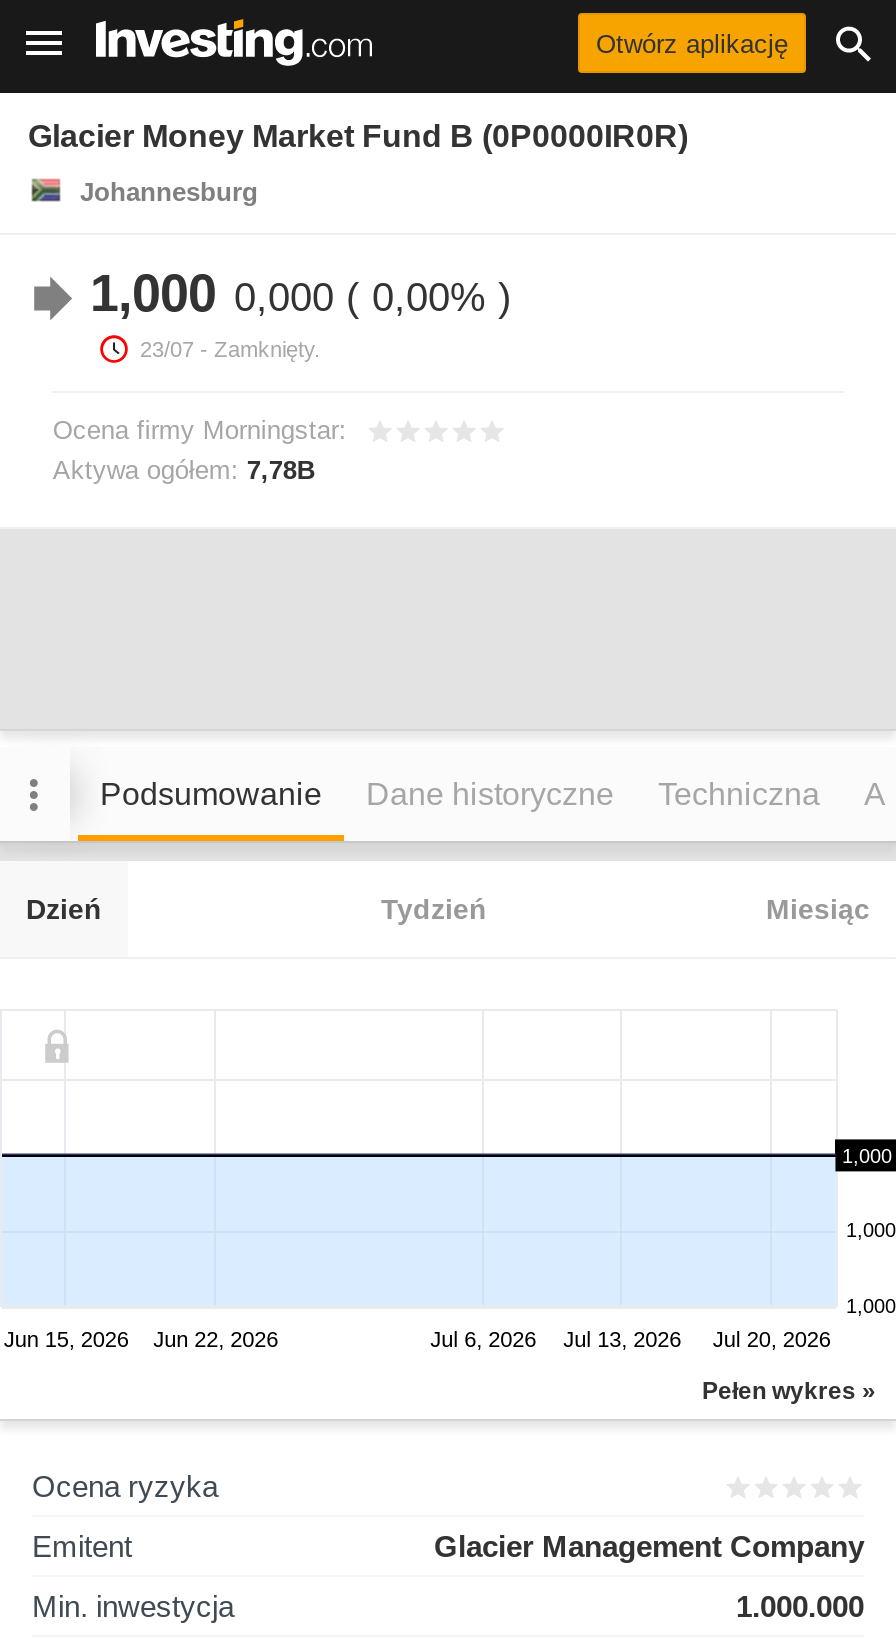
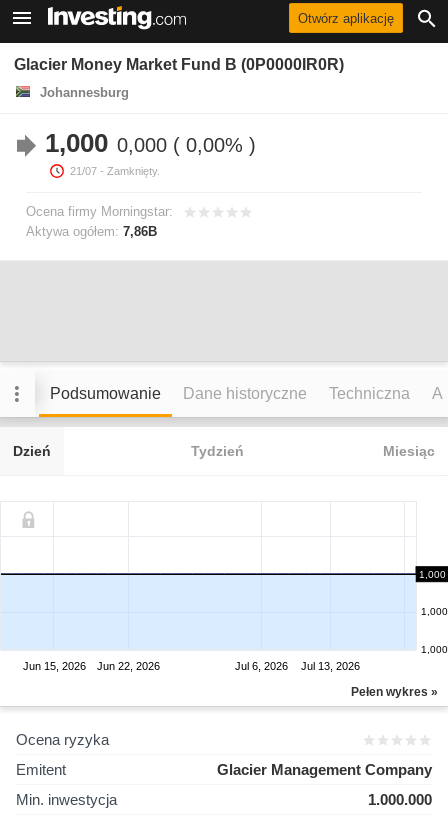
- 23/07 - Zamknięty.
+ 21/07 - Zamknięty.

- Aktywa ogółem: 7,78B
+ Aktywa ogółem: 7,86B

- Jul 20, 2026
